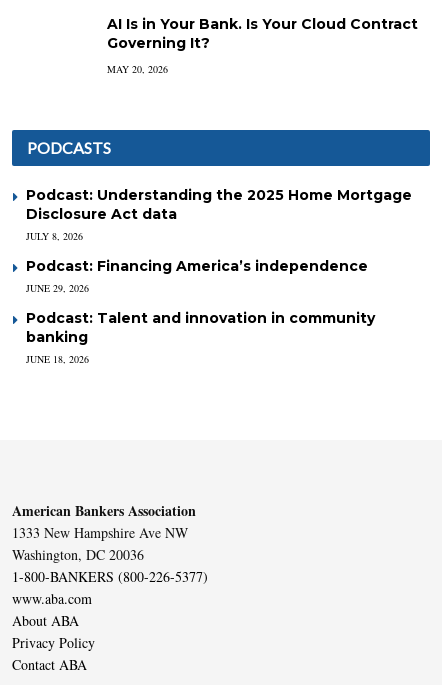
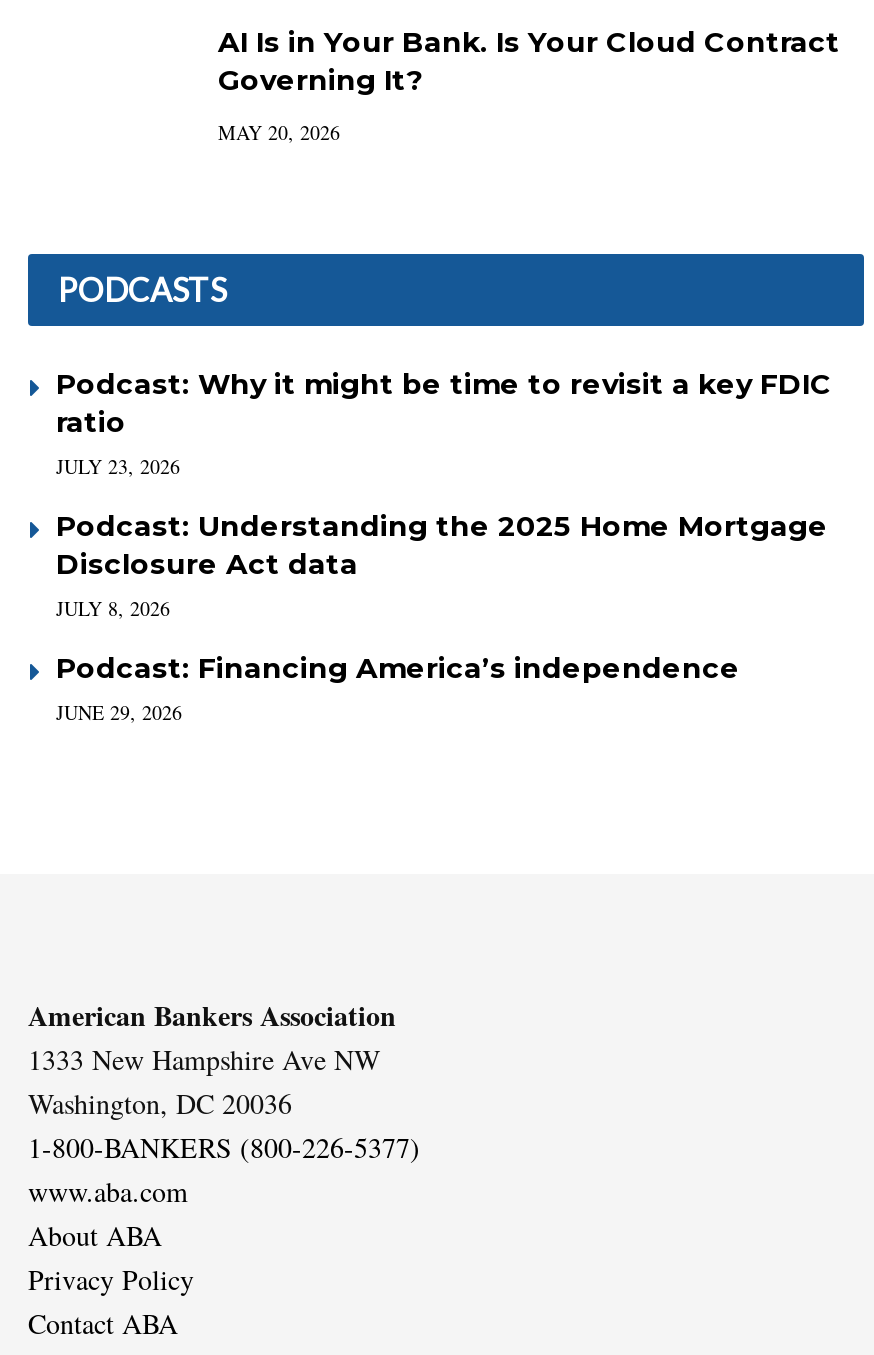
+ Podcast: Why it might be time to revisit a key FDIC
+ ratio
+ JULY 23, 2026

moved down: Podcast: Understanding the 2025 Home Mortgage | Disclosure Act data | JULY 8, 2026 | Podcast: Financing America’s independence | JUNE 29, 2026

- Podcast: Talent and innovation in community
- banking
- JUNE 18, 2026
